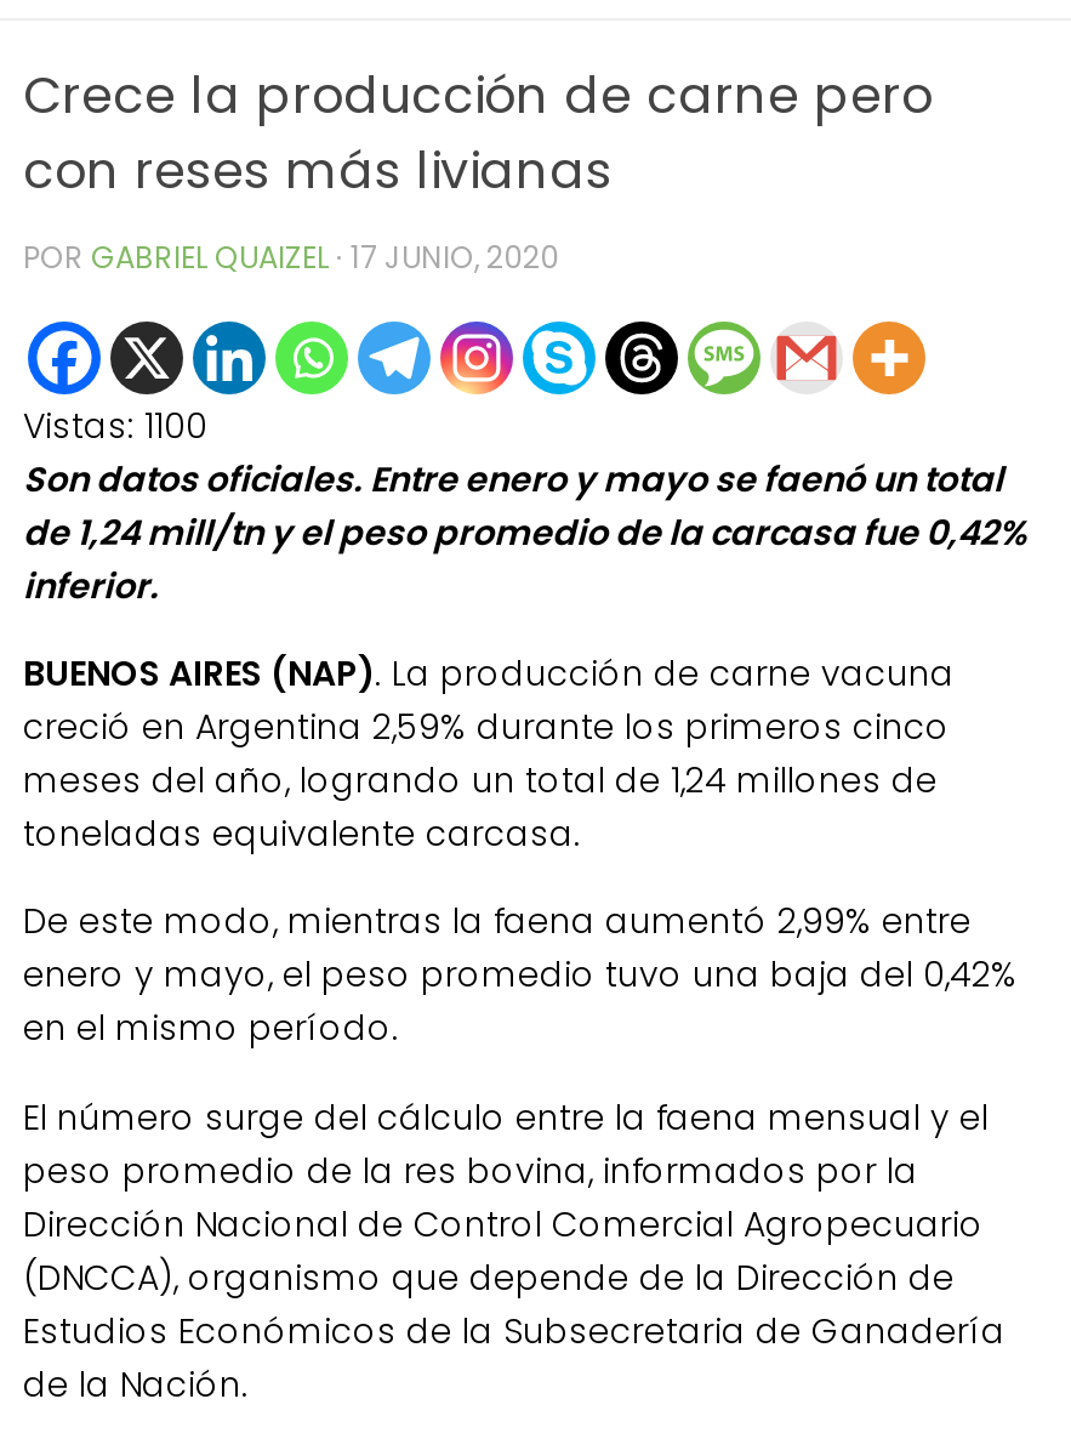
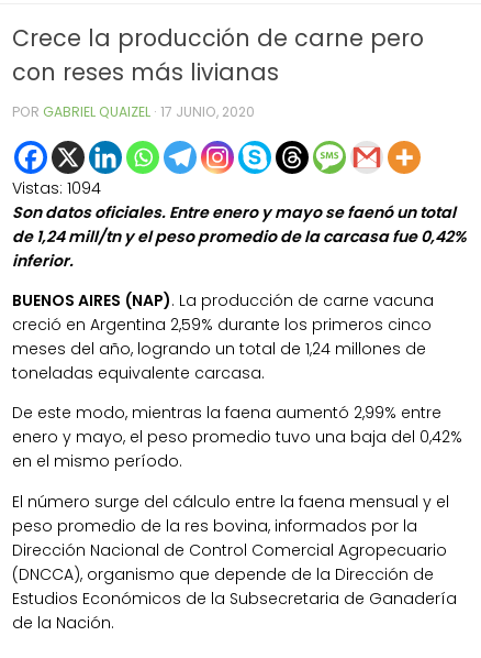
- Vistas: 1100
+ Vistas: 1094
